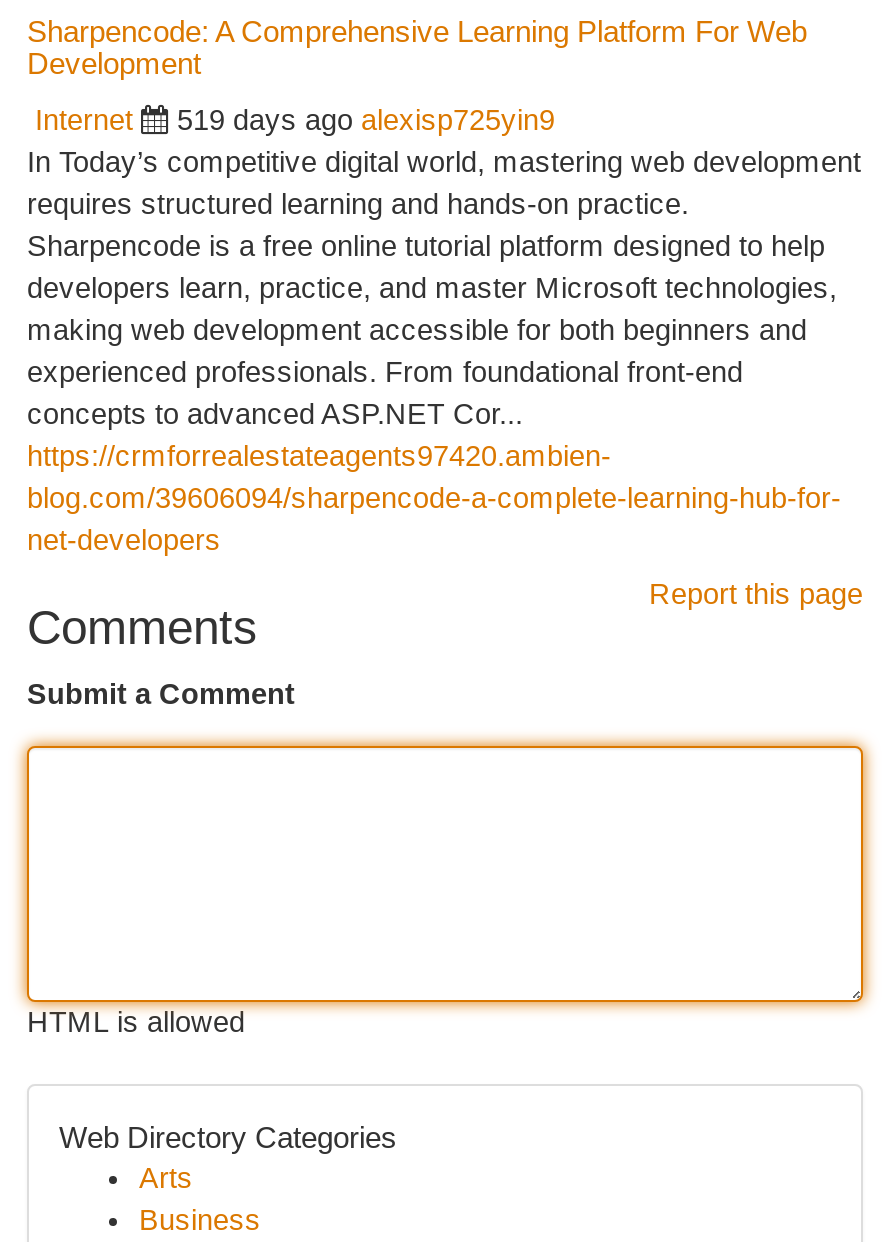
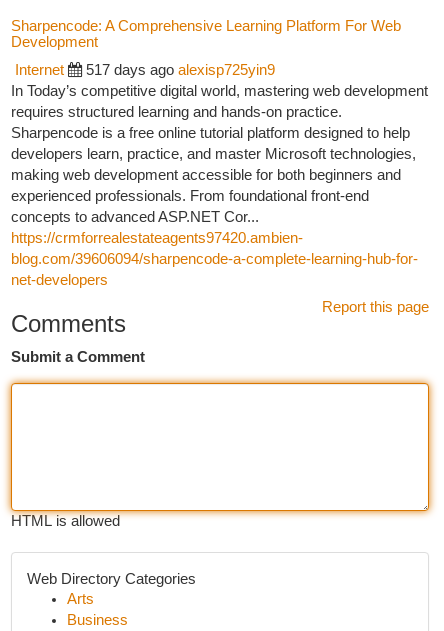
- 519 days ago alexisp725yin9
+ 517 days ago alexisp725yin9
